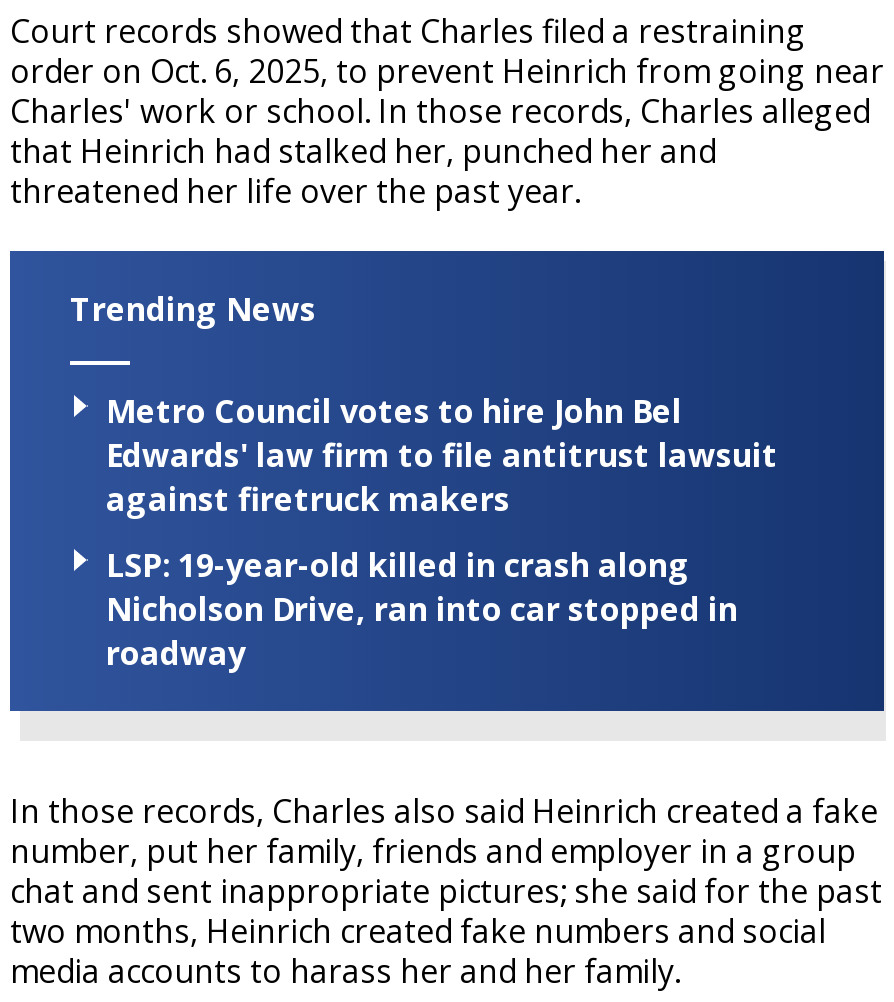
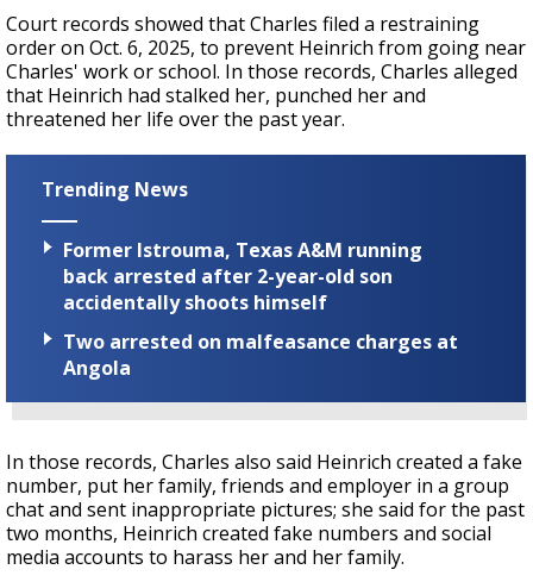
- Metro Council votes to hire John Bel
- Edwards' law firm to file antitrust lawsuit
- against firetruck makers
+ Former Istrouma, Texas A&M running
+ back arrested after 2-year-old son
+ accidentally shoots himself

- LSP: 19-year-old killed in crash along
- Nicholson Drive, ran into car stopped in
- roadway
+ Two arrested on malfeasance charges at
+ Angola
